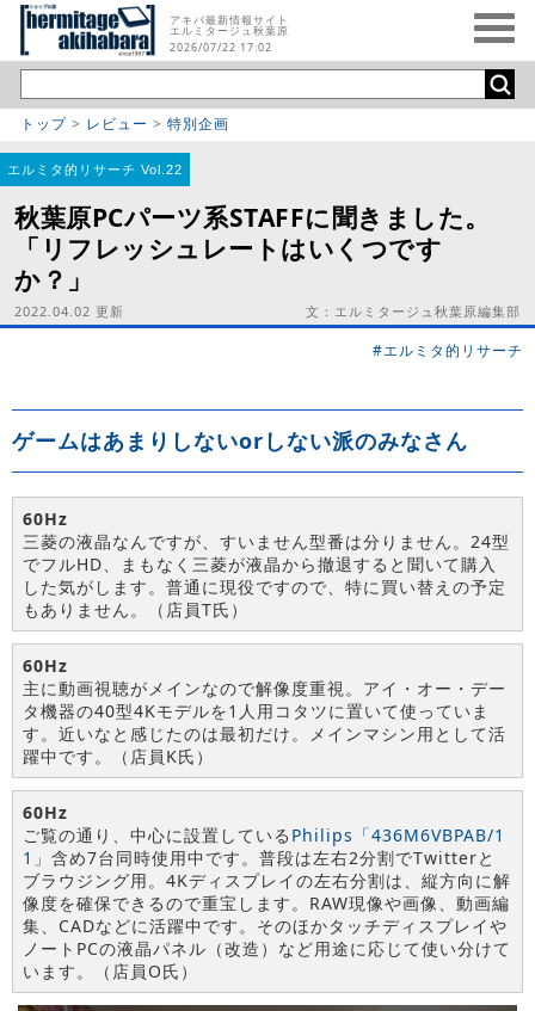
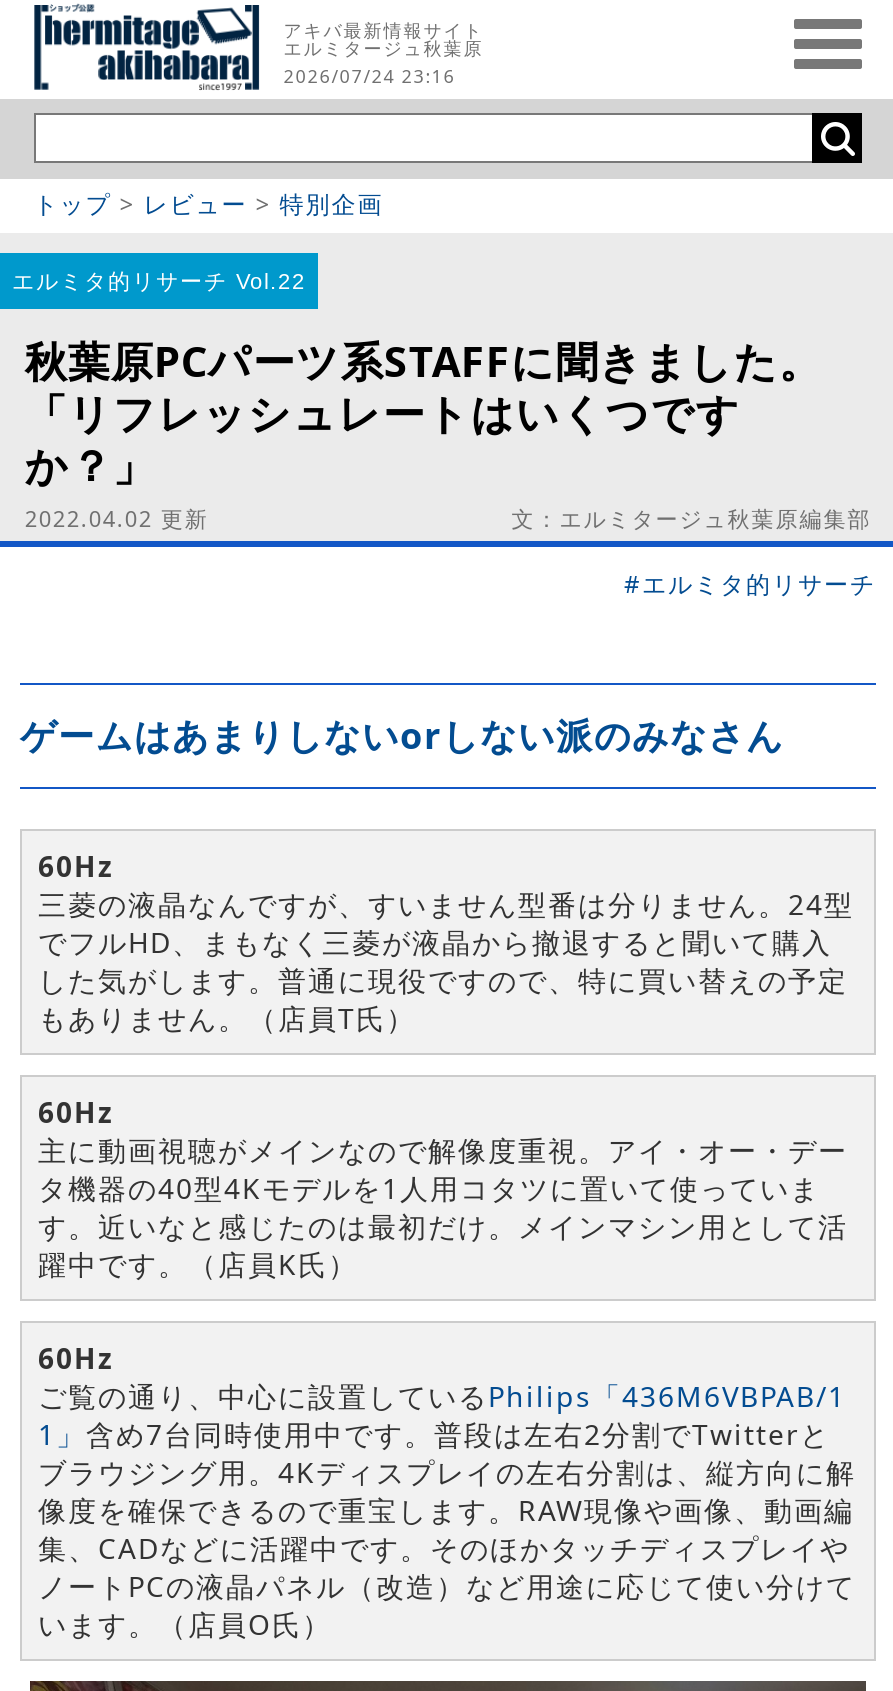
- 2026/07/22 17:02
+ 2026/07/24 23:16
